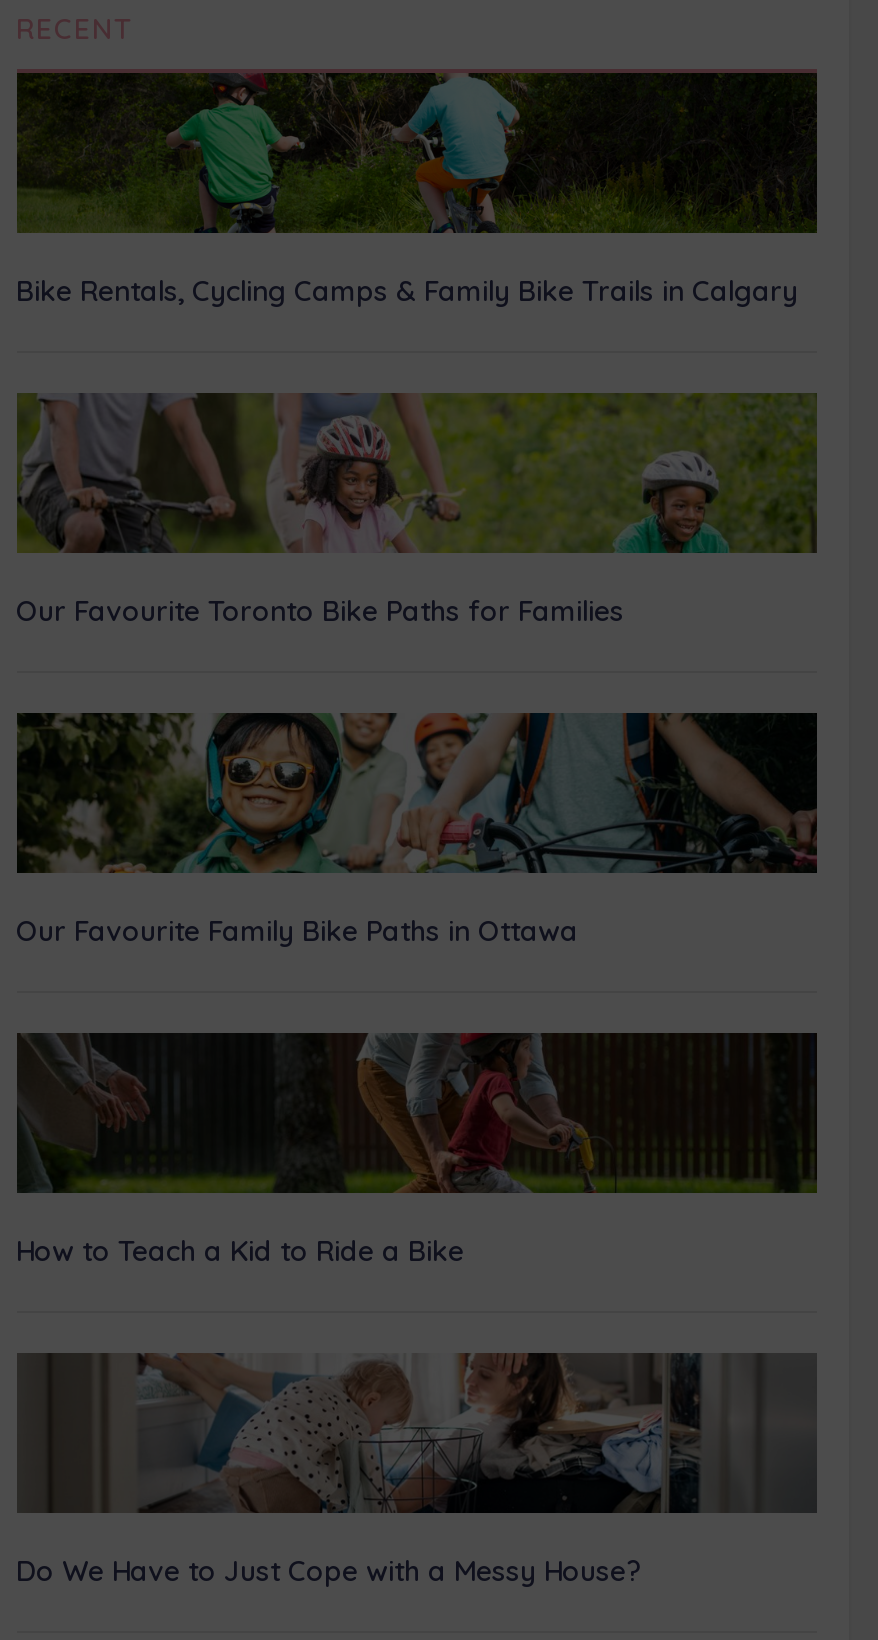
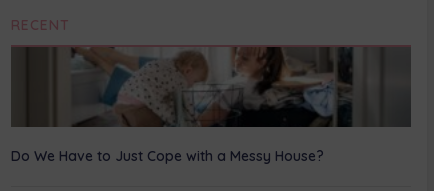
- [image]
- Bike Rentals, Cycling Camps & Family Bike Trails in Calgary

- [image]
- Our Favourite Toronto Bike Paths for Families

- [image]
- Our Favourite Family Bike Paths in Ottawa

- [image]
- How to Teach a Kid to Ride a Bike
